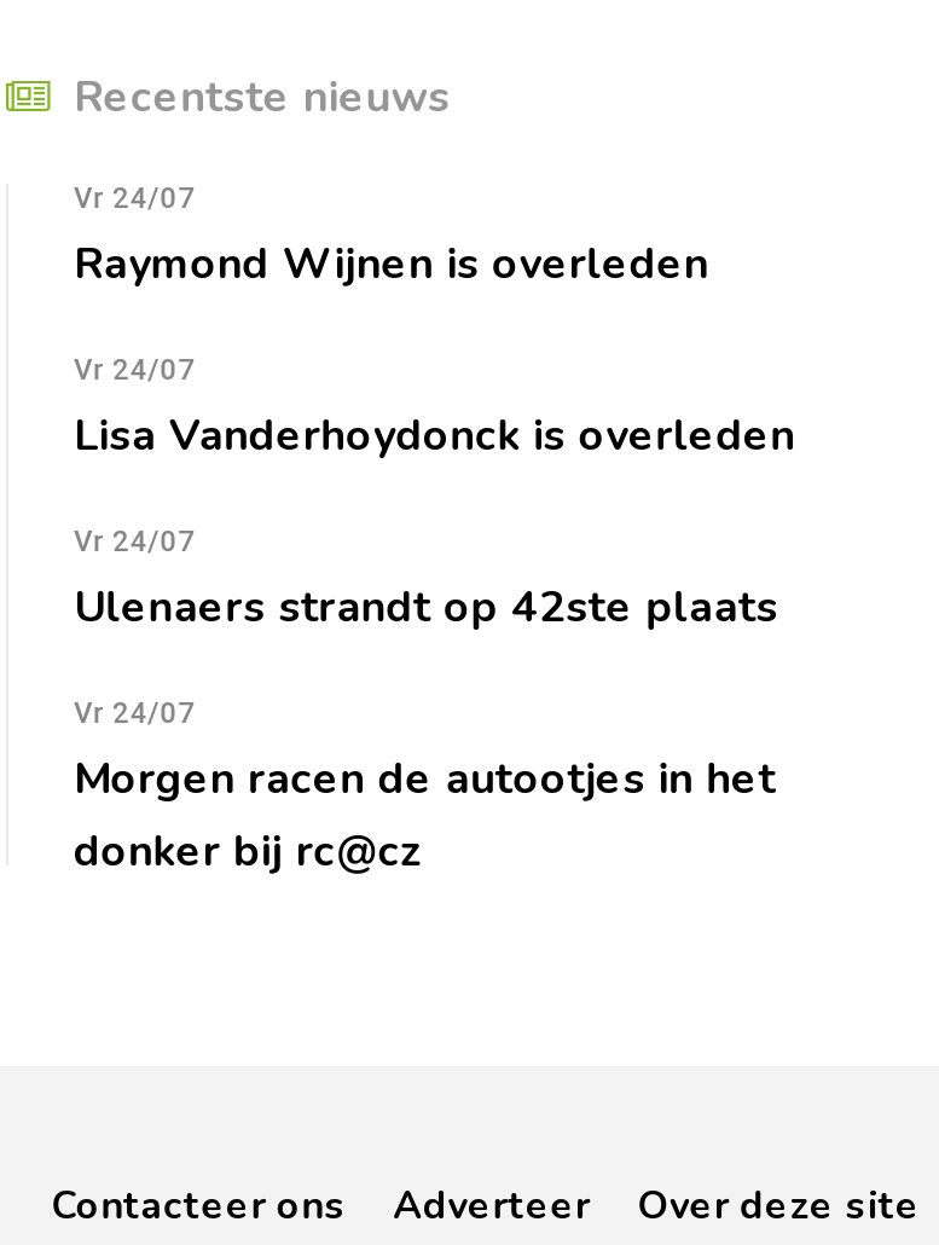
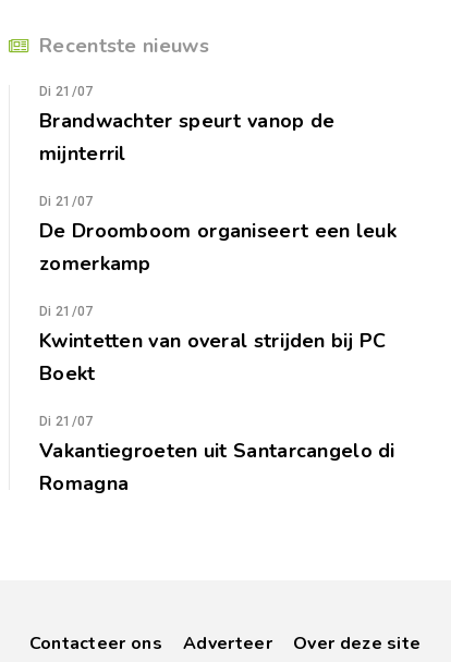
- Vr 24/07
- Raymond Wijnen is overleden
+ Di 21/07
+ Brandwachter speurt vanop de
+ mijnterril

- Vr 24/07
- Lisa Vanderhoydonck is overleden
+ Di 21/07
+ De Droomboom organiseert een leuk
+ zomerkamp

- Vr 24/07
- Ulenaers strandt op 42ste plaats
+ Di 21/07
+ Kwintetten van overal strijden bij PC
+ Boekt

- Vr 24/07
- Morgen racen de autootjes in het
- donker bij rc@cz
+ Di 21/07
+ Vakantiegroeten uit Santarcangelo di
+ Romagna
